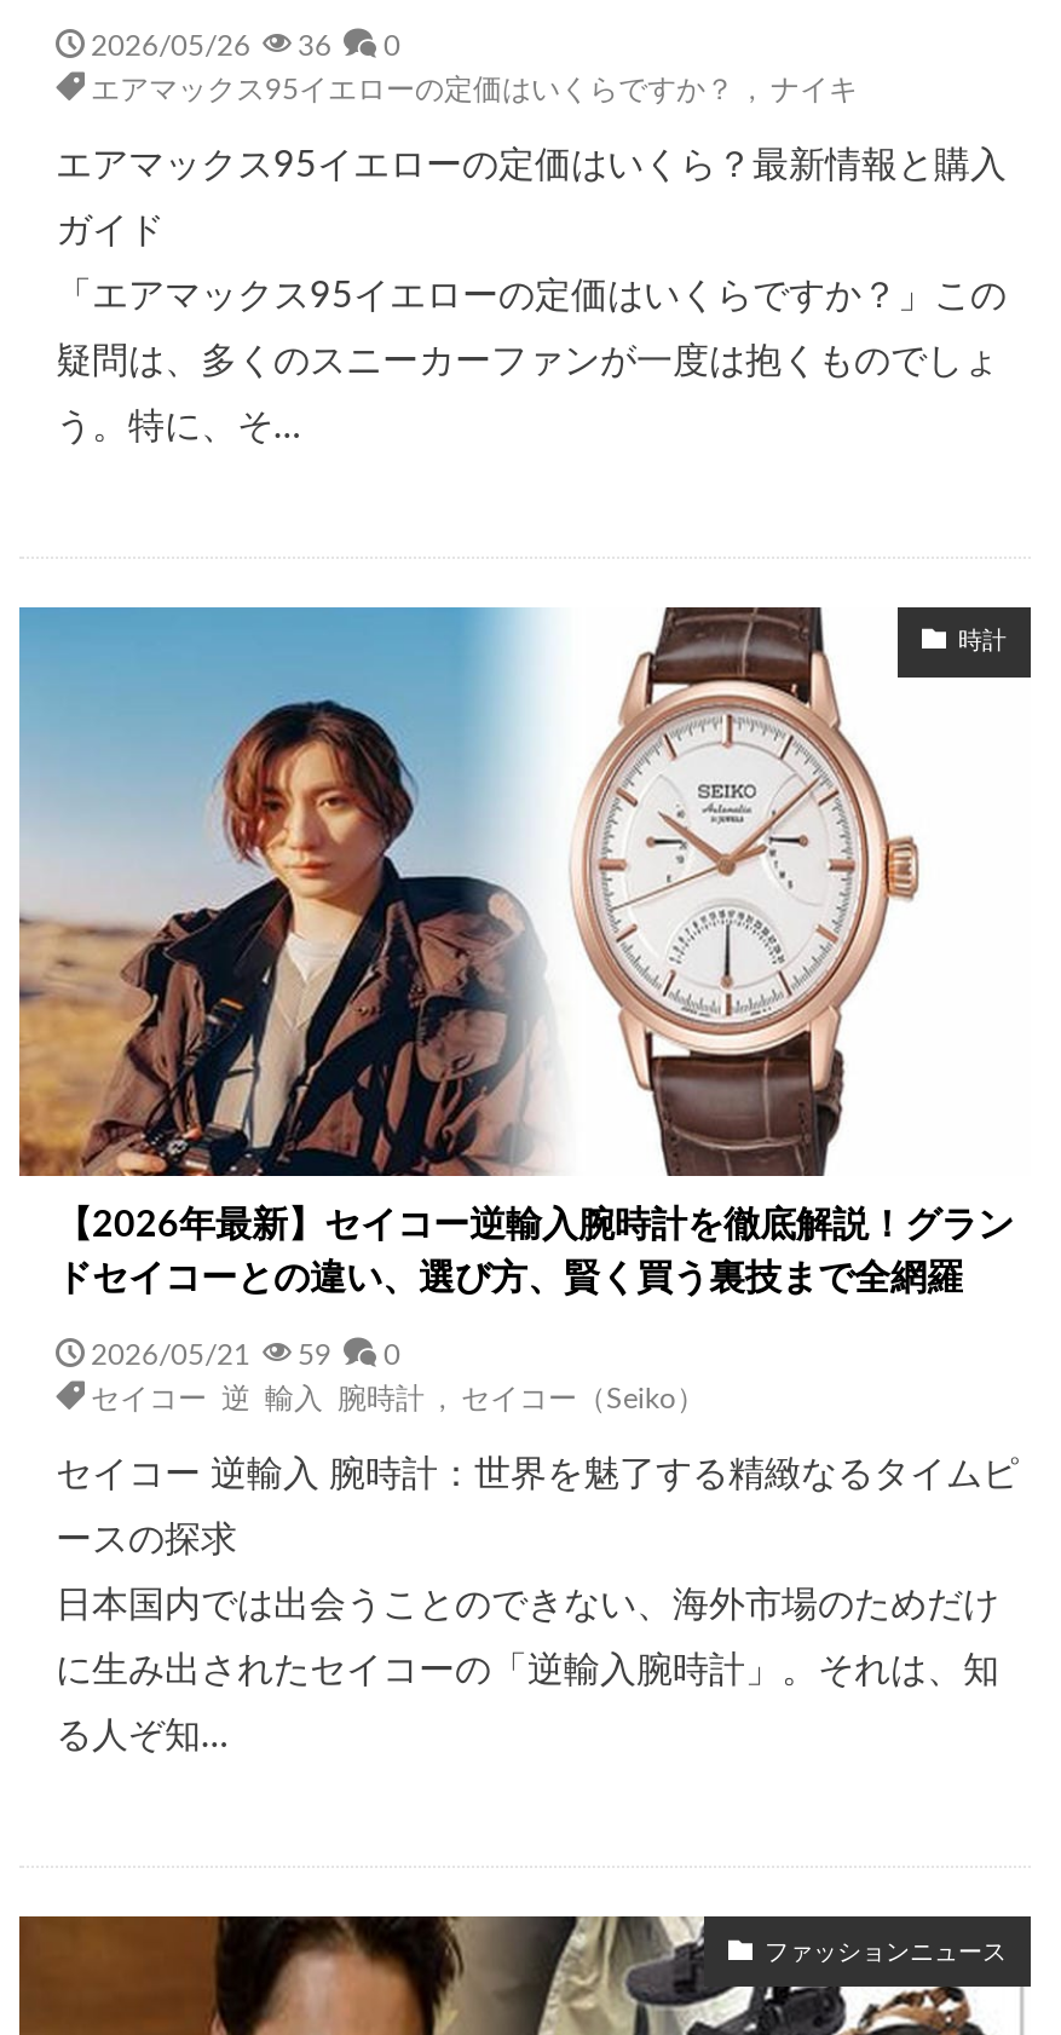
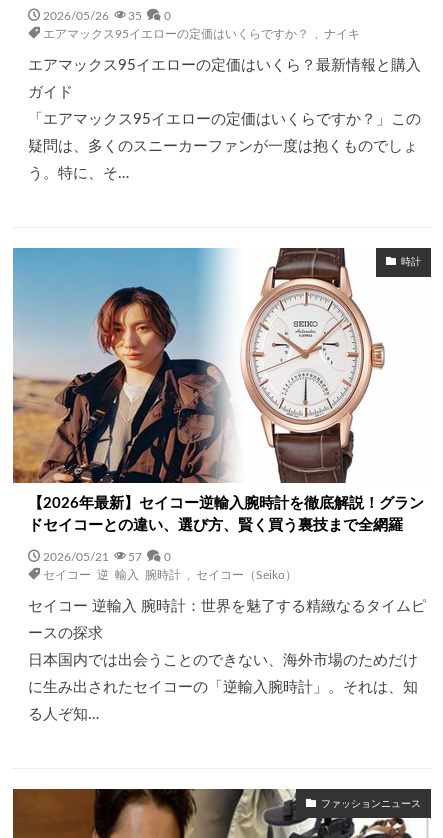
- 2026/05/26 36 0
+ 2026/05/26 35 0

- 2026/05/21 59 0
+ 2026/05/21 57 0
